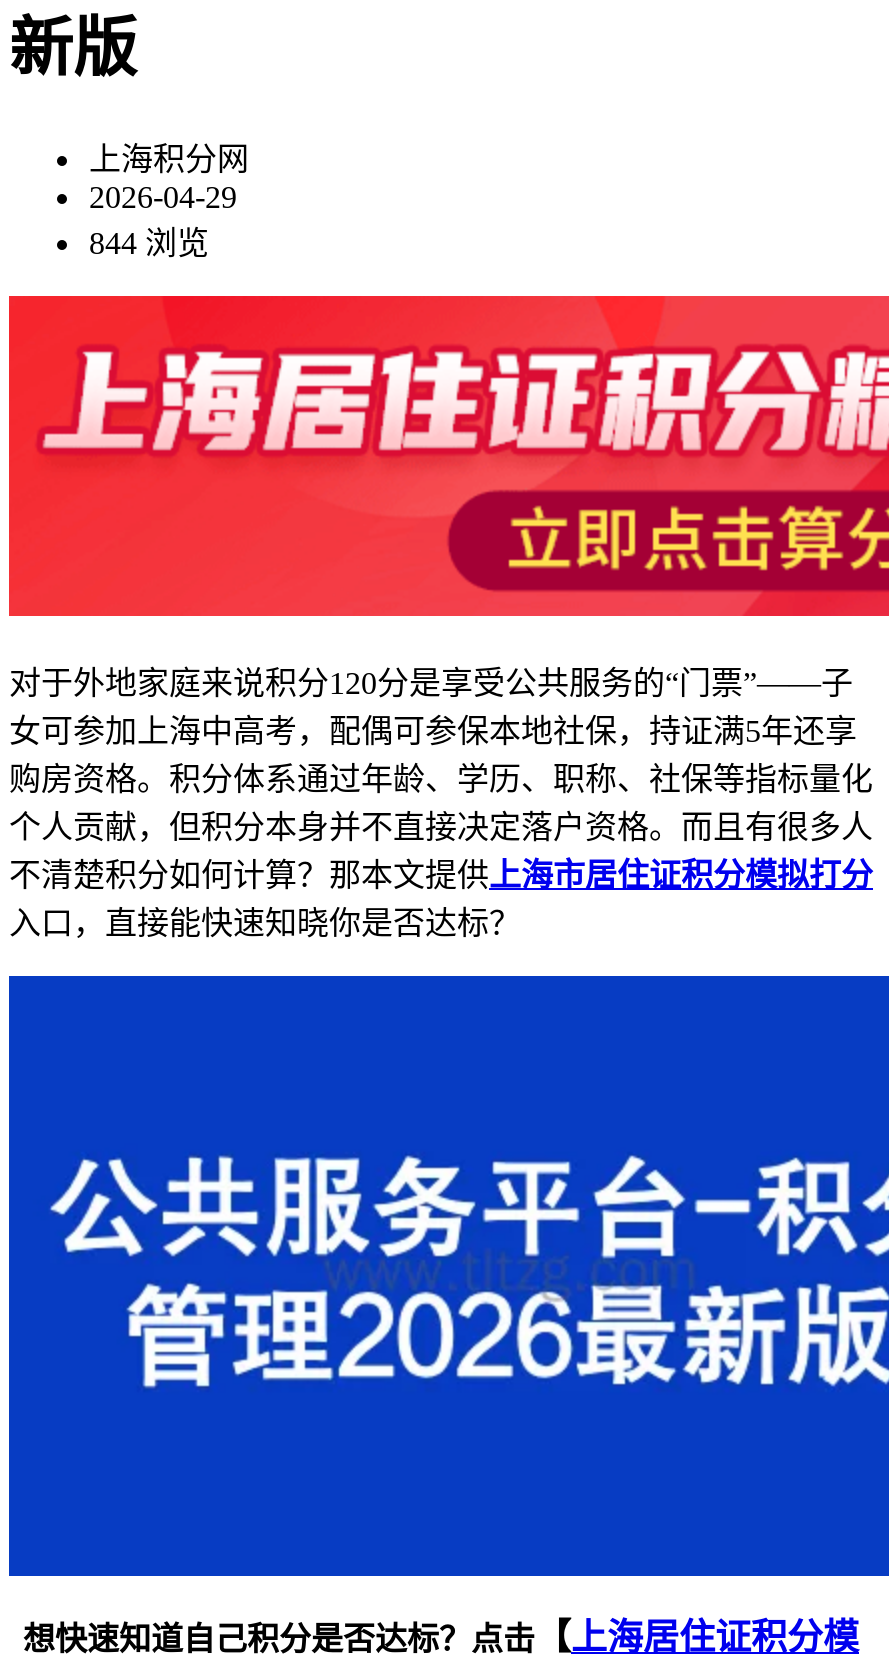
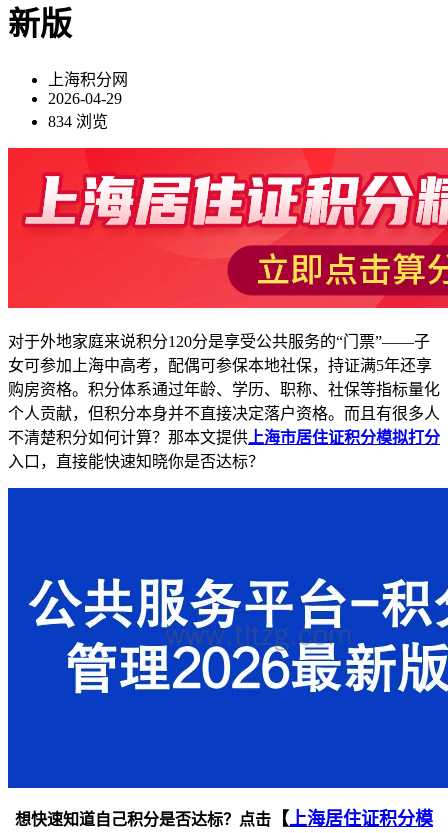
- 844 浏览
+ 834 浏览
